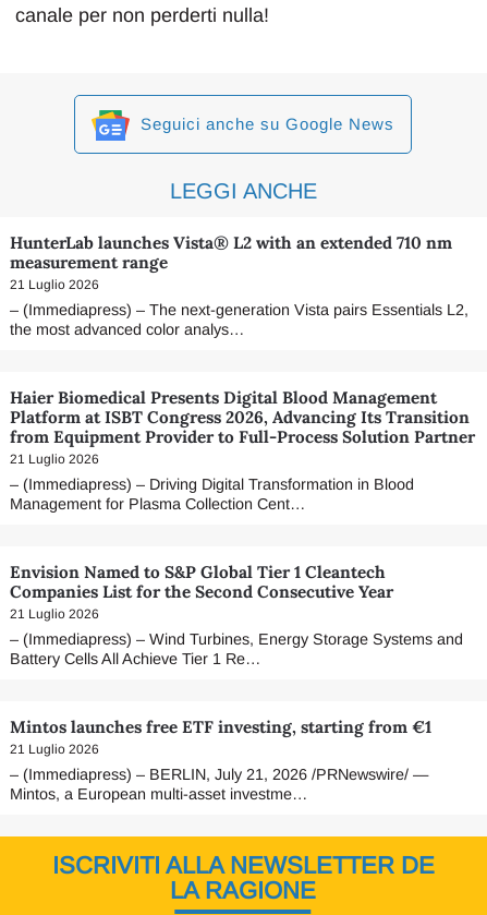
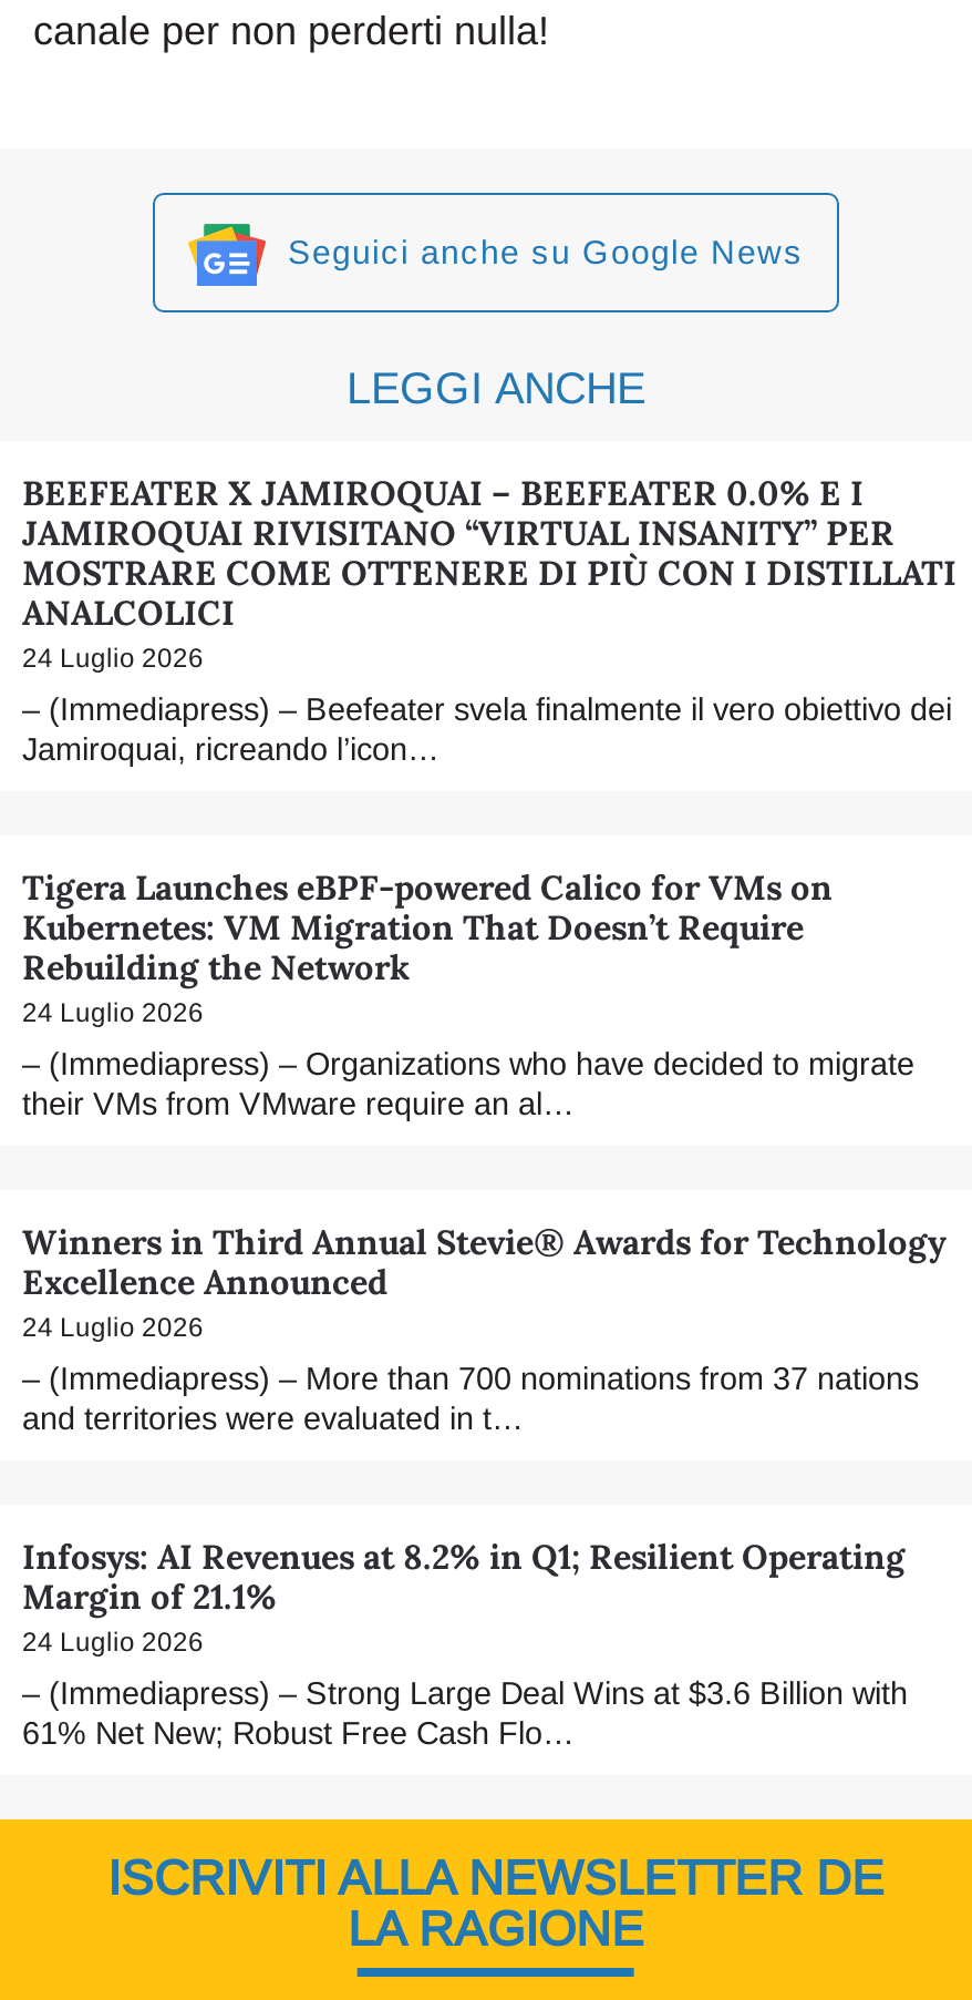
- HunterLab launches Vista® L2 with an extended 710 nm
- measurement range
- 21 Luglio 2026
+ BEEFEATER X JAMIROQUAI – BEEFEATER 0.0% E I
+ JAMIROQUAI RIVISITANO “VIRTUAL INSANITY” PER
+ MOSTRARE COME OTTENERE DI PIÙ CON I DISTILLATI
+ ANALCOLICI
+ 24 Luglio 2026

- – (Immediapress) – The next-generation Vista pairs Essentials L2,
- the most advanced color analys…
+ – (Immediapress) – Beefeater svela finalmente il vero obiettivo dei
+ Jamiroquai, ricreando l’icon…

- Haier Biomedical Presents Digital Blood Management
- Platform at ISBT Congress 2026, Advancing Its Transition
- from Equipment Provider to Full-Process Solution Partner
- 21 Luglio 2026
+ Tigera Launches eBPF-powered Calico for VMs on
+ Kubernetes: VM Migration That Doesn’t Require
+ Rebuilding the Network
+ 24 Luglio 2026

- – (Immediapress) – Driving Digital Transformation in Blood
- Management for Plasma Collection Cent…
+ – (Immediapress) – Organizations who have decided to migrate
+ their VMs from VMware require an al…

- Envision Named to S&P Global Tier 1 Cleantech
- Companies List for the Second Consecutive Year
- 21 Luglio 2026
+ Winners in Third Annual Stevie® Awards for Technology
+ Excellence Announced
+ 24 Luglio 2026

- – (Immediapress) – Wind Turbines, Energy Storage Systems and
- Battery Cells All Achieve Tier 1 Re…
+ – (Immediapress) – More than 700 nominations from 37 nations
+ and territories were evaluated in t…

- Mintos launches free ETF investing, starting from €1
- 21 Luglio 2026
+ Infosys: AI Revenues at 8.2% in Q1; Resilient Operating
+ Margin of 21.1%
+ 24 Luglio 2026

- – (Immediapress) – BERLIN, July 21, 2026 /PRNewswire/ —
- Mintos, a European multi-asset investme…
+ – (Immediapress) – Strong Large Deal Wins at $3.6 Billion with
+ 61% Net New; Robust Free Cash Flo…
